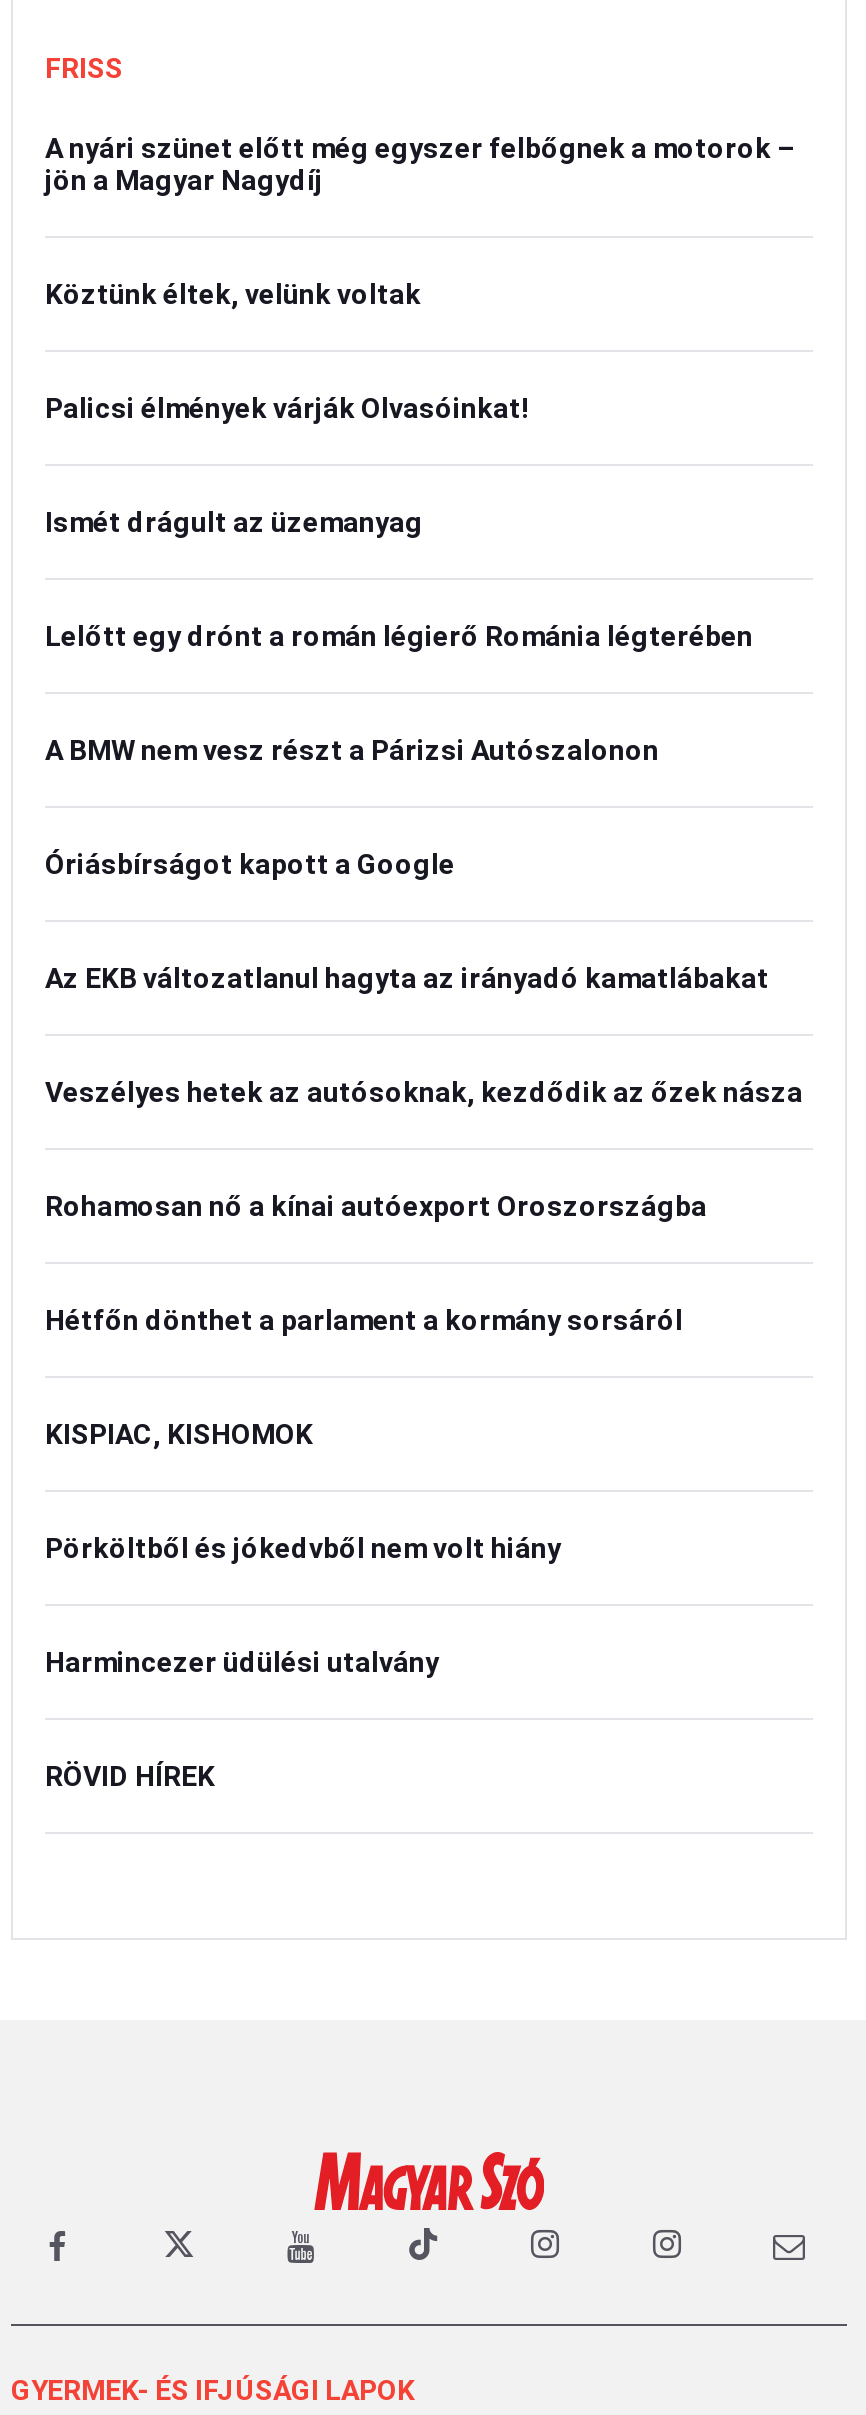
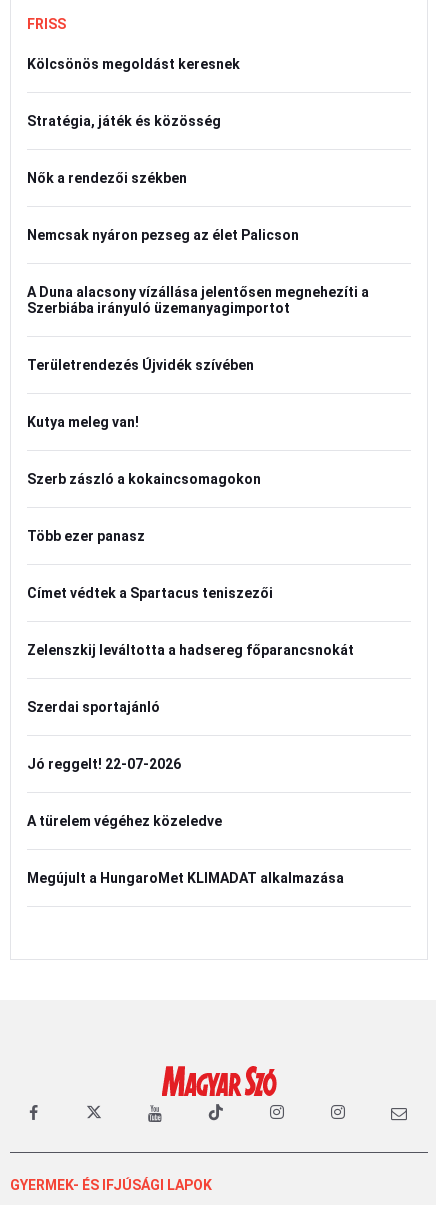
- A nyári szünet előtt még egyszer felbőgnek a motorok –
- jön a Magyar Nagydíj
+ Kölcsönös megoldást keresnek

- Köztünk éltek, velünk voltak
+ Stratégia, játék és közösség

- Palicsi élmények várják Olvasóinkat!
+ Nők a rendezői székben

- Ismét drágult az üzemanyag
+ Nemcsak nyáron pezseg az élet Palicson

- Lelőtt egy drónt a román légierő Románia légterében
+ A Duna alacsony vízállása jelentősen megnehezíti a
+ Szerbiába irányuló üzemanyagimportot

- A BMW nem vesz részt a Párizsi Autószalonon
+ Területrendezés Újvidék szívében

- Óriásbírságot kapott a Google
+ Kutya meleg van!

- Az EKB változatlanul hagyta az irányadó kamatlábakat
+ Szerb zászló a kokaincsomagokon

- Veszélyes hetek az autósoknak, kezdődik az őzek násza
+ Több ezer panasz

- Rohamosan nő a kínai autóexport Oroszországba
+ Címet védtek a Spartacus teniszezői

- Hétfőn dönthet a parlament a kormány sorsáról
+ Zelenszkij leváltotta a hadsereg főparancsnokát

- KISPIAC, KISHOMOK
+ Szerdai sportajánló

- Pörköltből és jókedvből nem volt hiány
+ Jó reggelt! 22-07-2026

- Harmincezer üdülési utalvány
+ A türelem végéhez közeledve

- RÖVID HÍREK
+ Megújult a HungaroMet KLIMADAT alkalmazása
